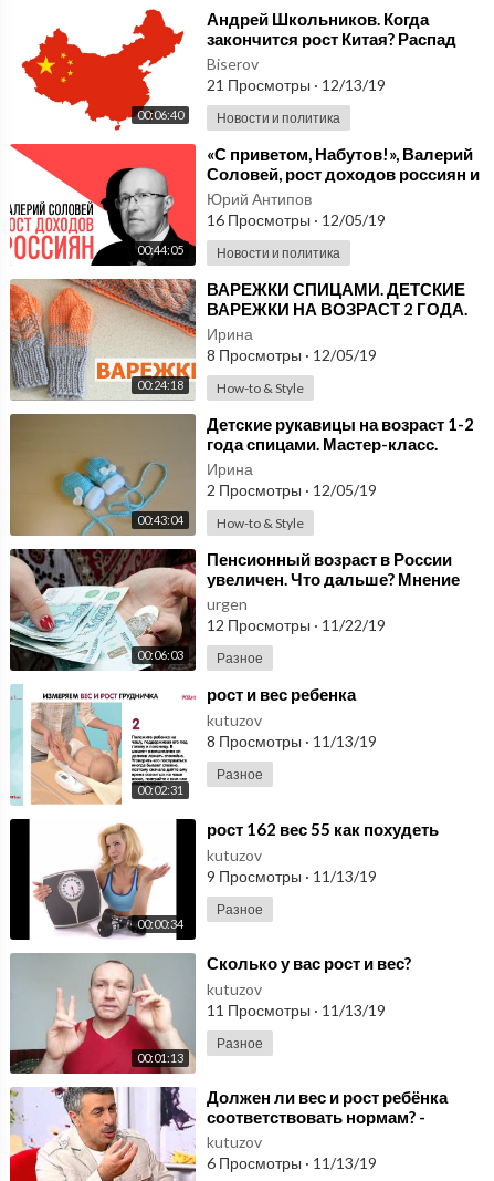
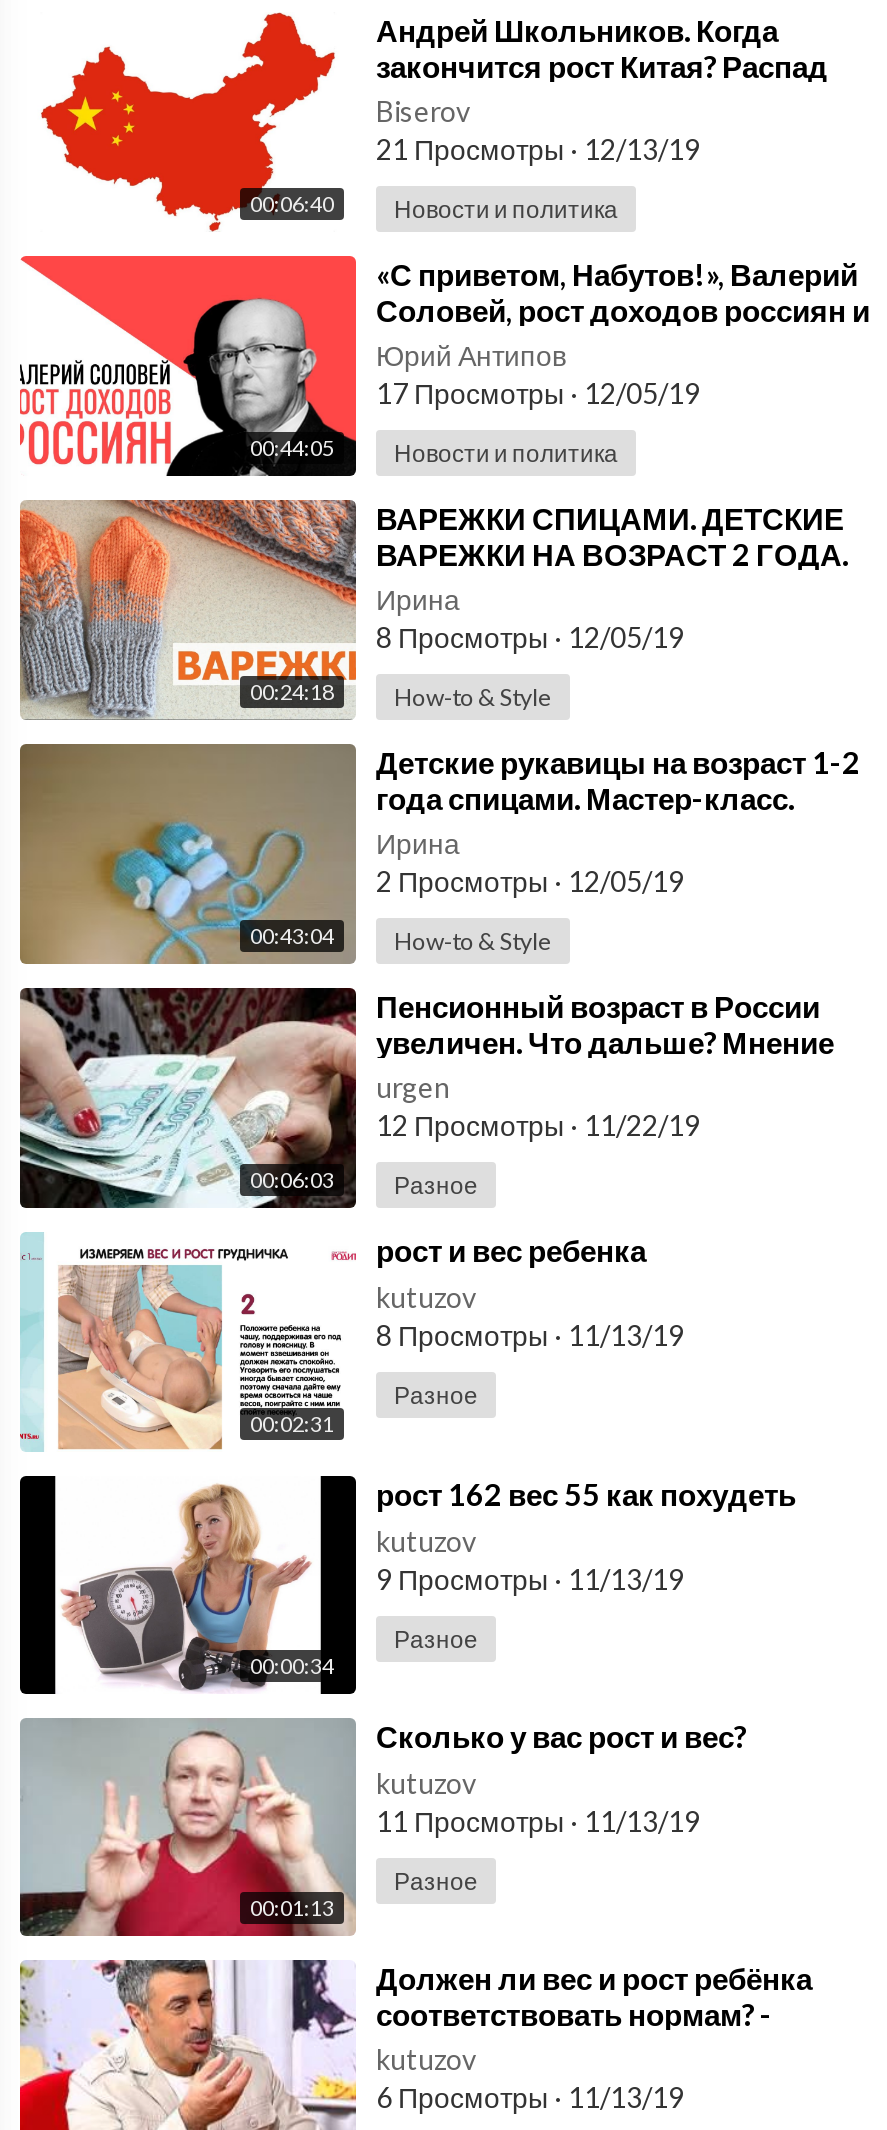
- 16 Просмотры · 12/05/19
+ 17 Просмотры · 12/05/19
